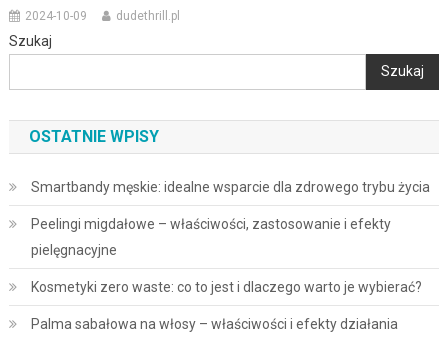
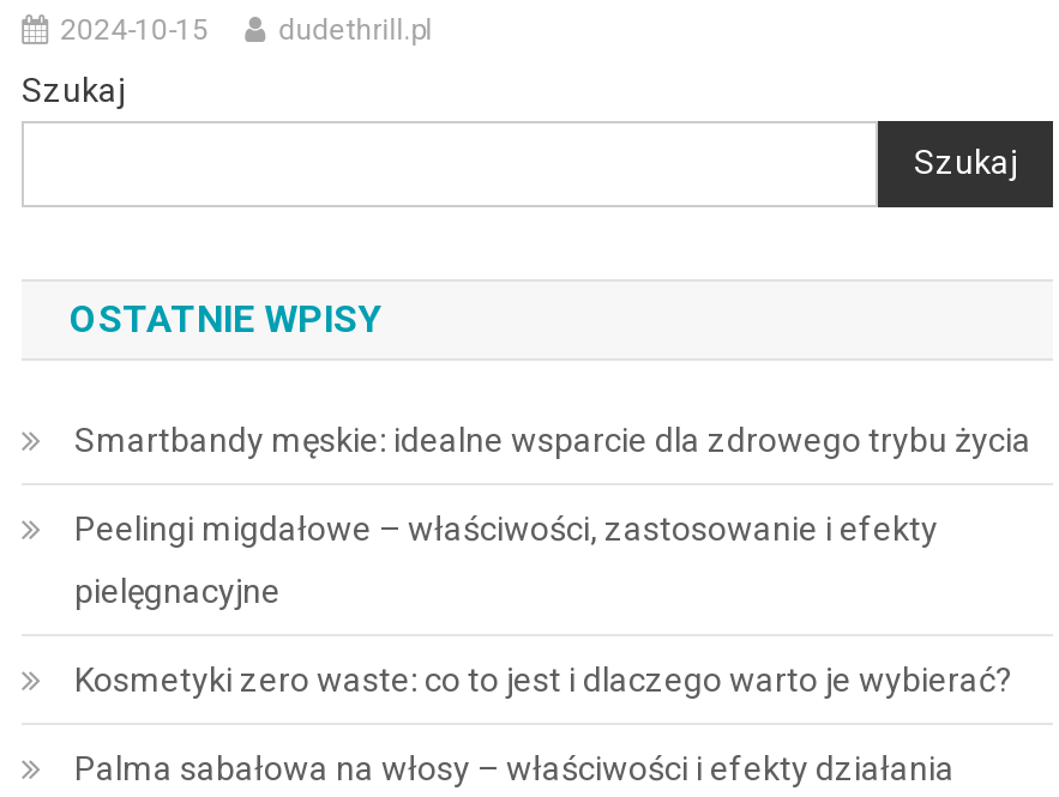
- 2024-10-09
+ 2024-10-15
